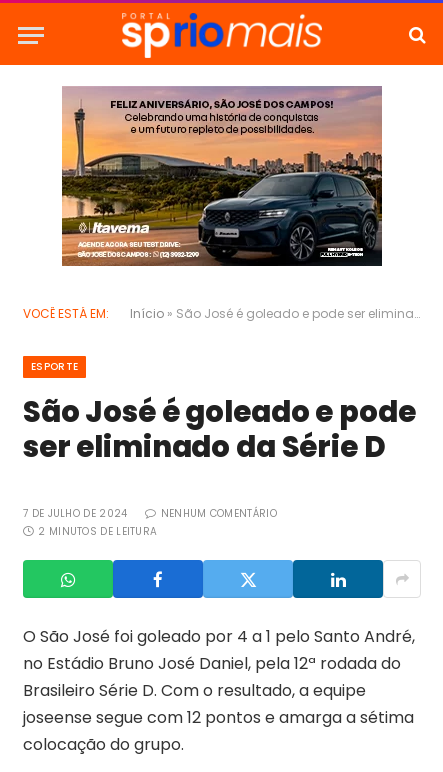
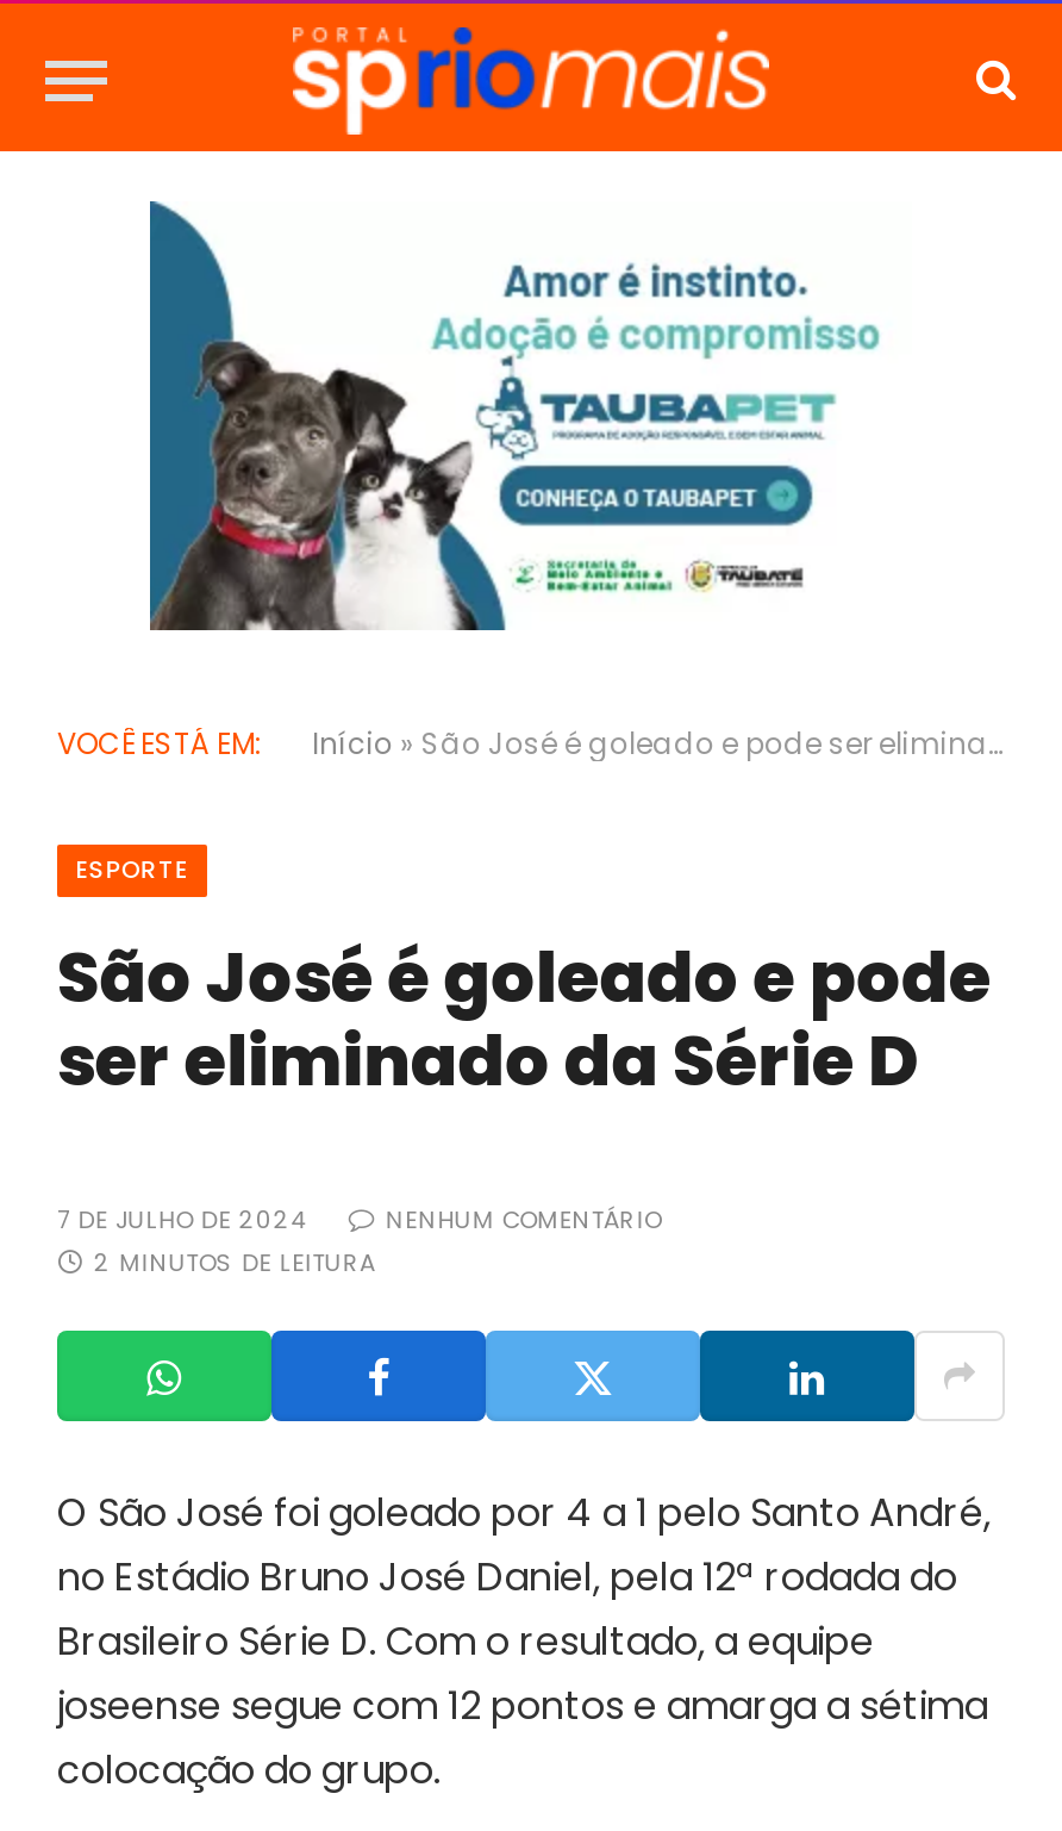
- [image]
+ [image]
